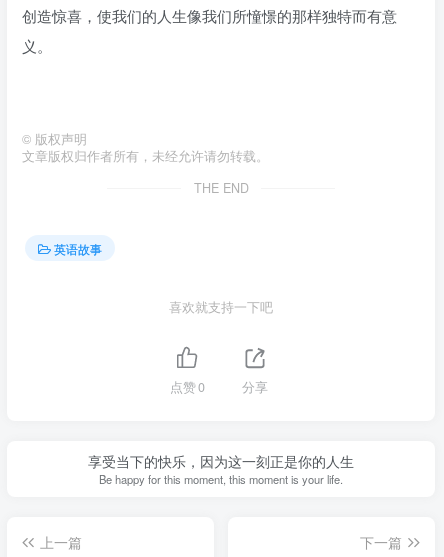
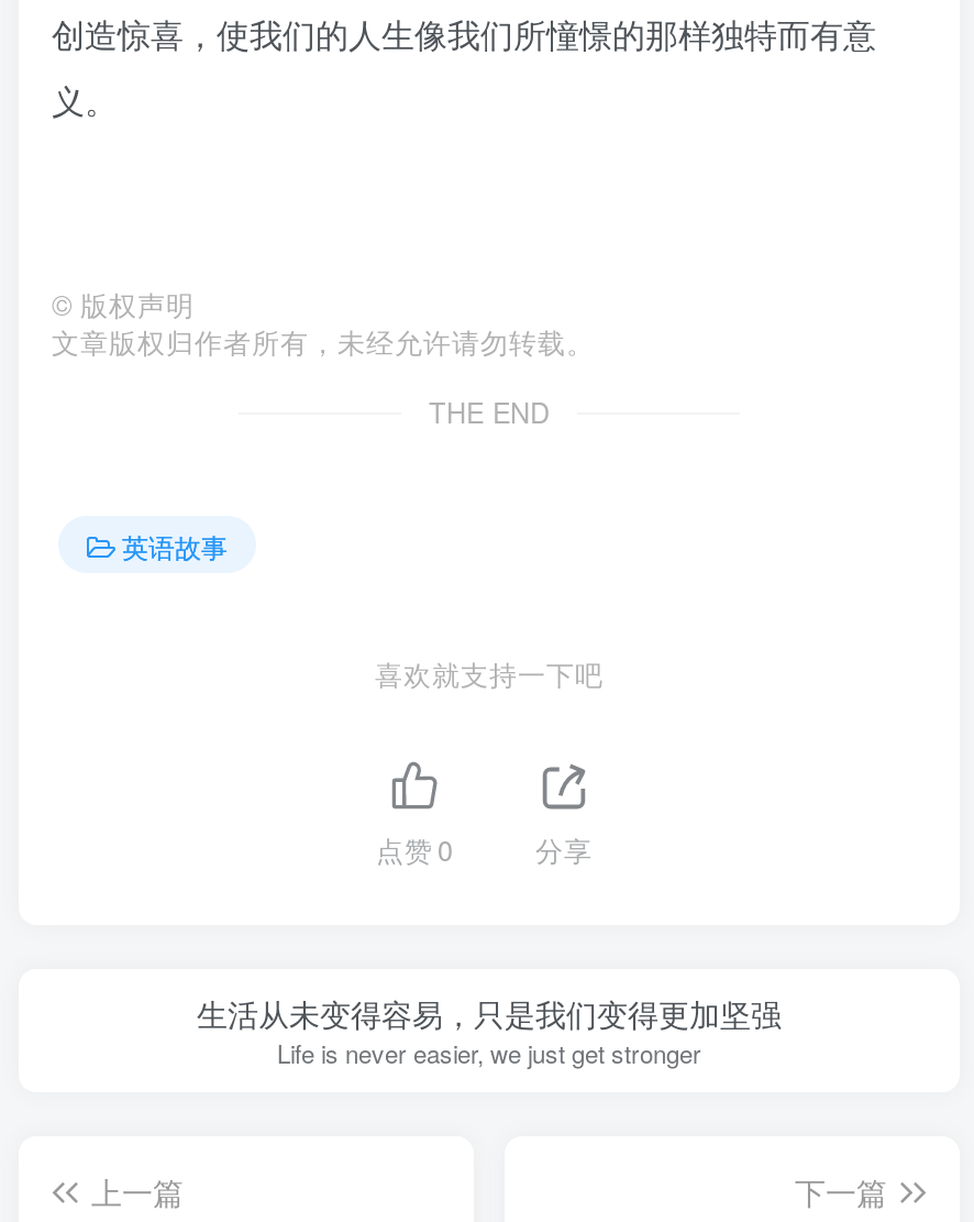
- 享受当下的快乐，因为这一刻正是你的人生
- Be happy for this moment, this moment is your life.
+ 生活从未变得容易，只是我们变得更加坚强
+ Life is never easier, we just get stronger
